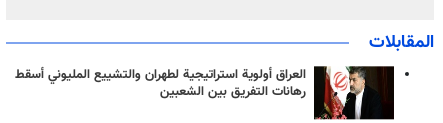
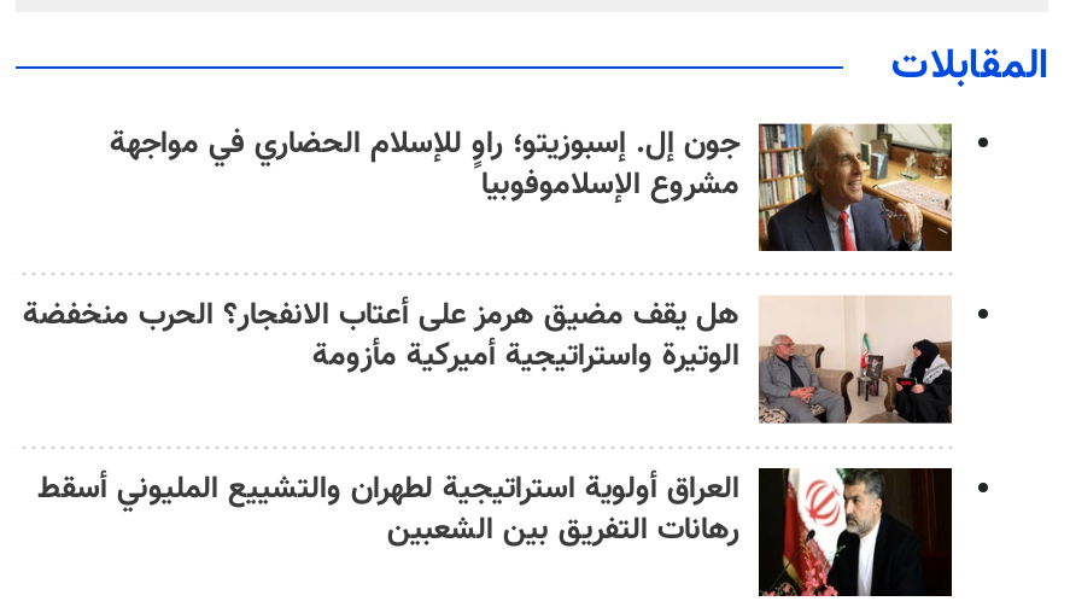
+ [image]
+ جون إل. إسبوزيتو؛ راوٍ للإسلام الحضاري في مواجهة
+ مشروع الإسلاموفوبيا
+ هل يقف مضيق هرمز على أعتاب الانفجار؟ الحرب منخفضة
+ الوتيرة واستراتيجية أميركية مأزومة

+ [image]
